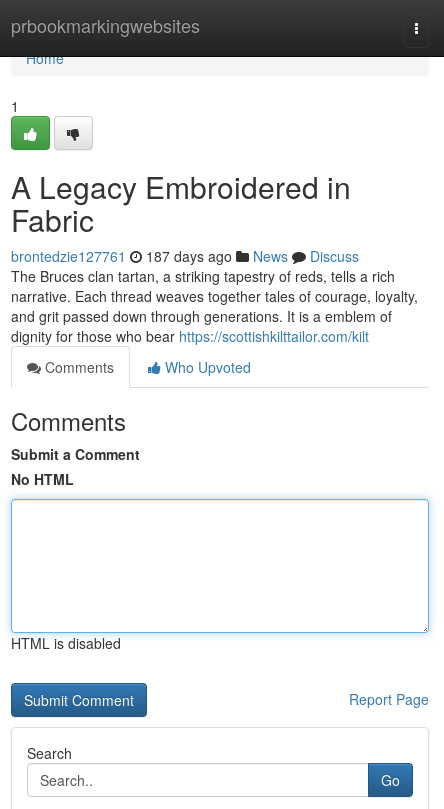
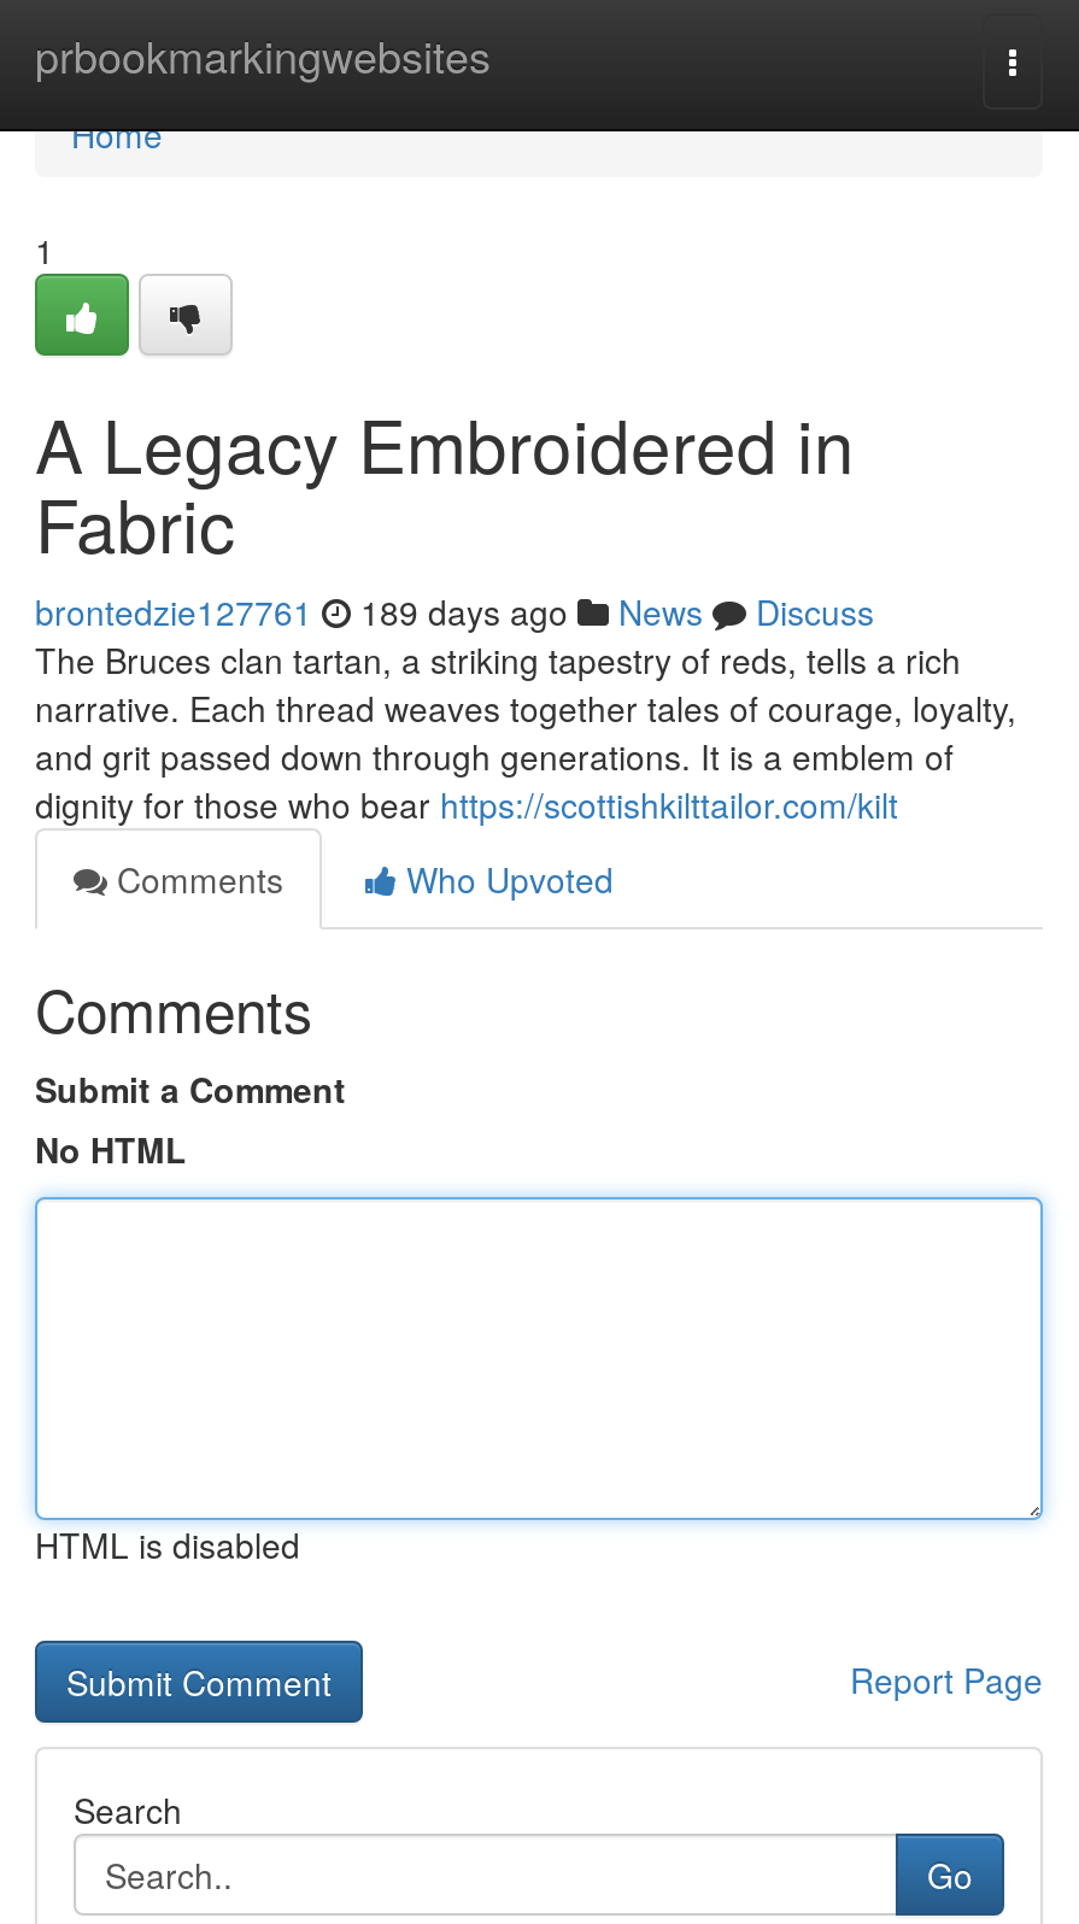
- brontedzie127761 187 days ago News Discuss
+ brontedzie127761 189 days ago News Discuss
